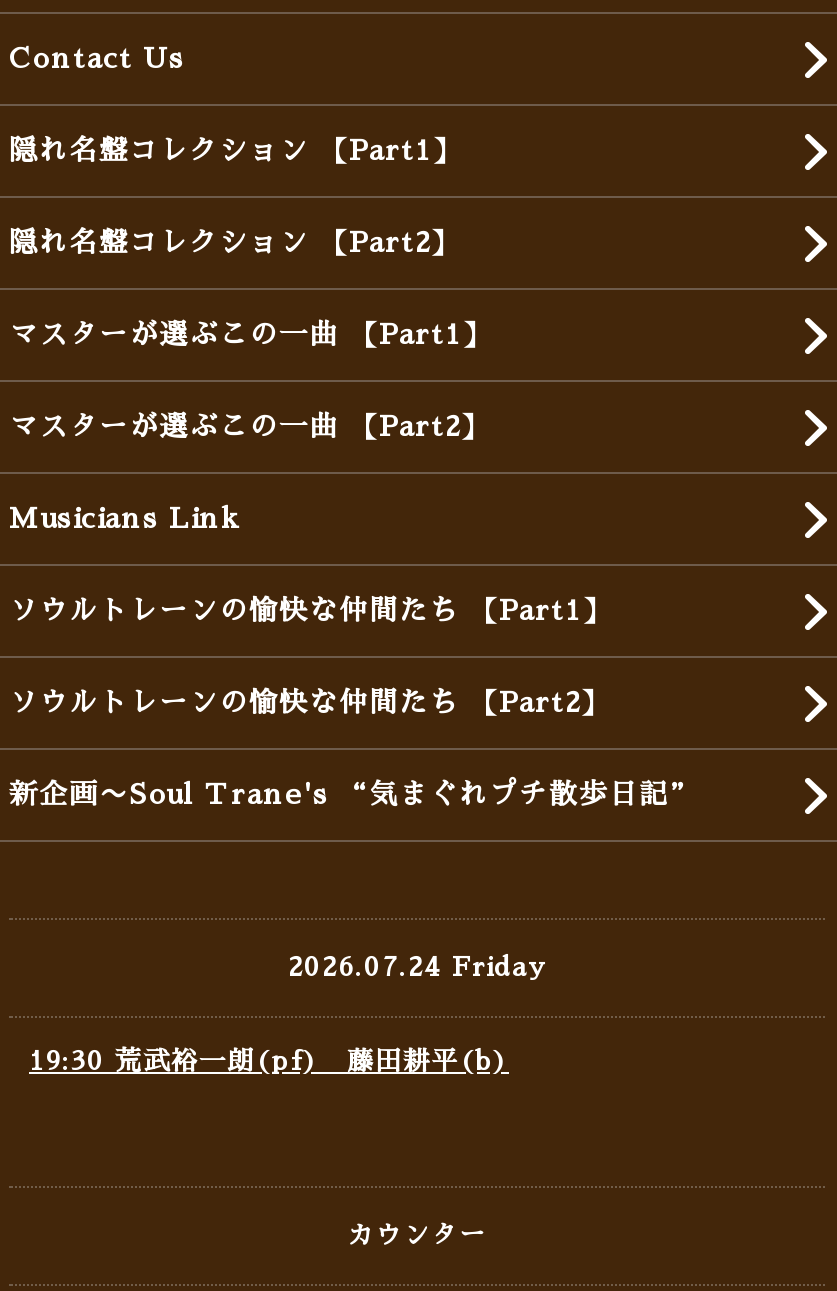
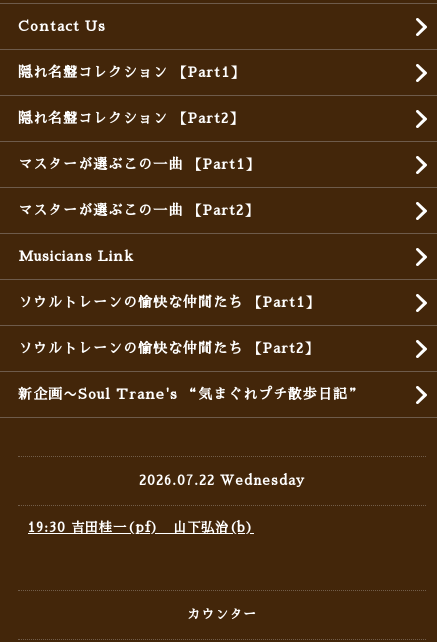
- 2026.07.24 Friday
+ 2026.07.22 Wednesday

- 19:30 荒武裕一朗(pf) 藤田耕平(b)
+ 19:30 吉田桂一(pf) 山下弘治(b)
